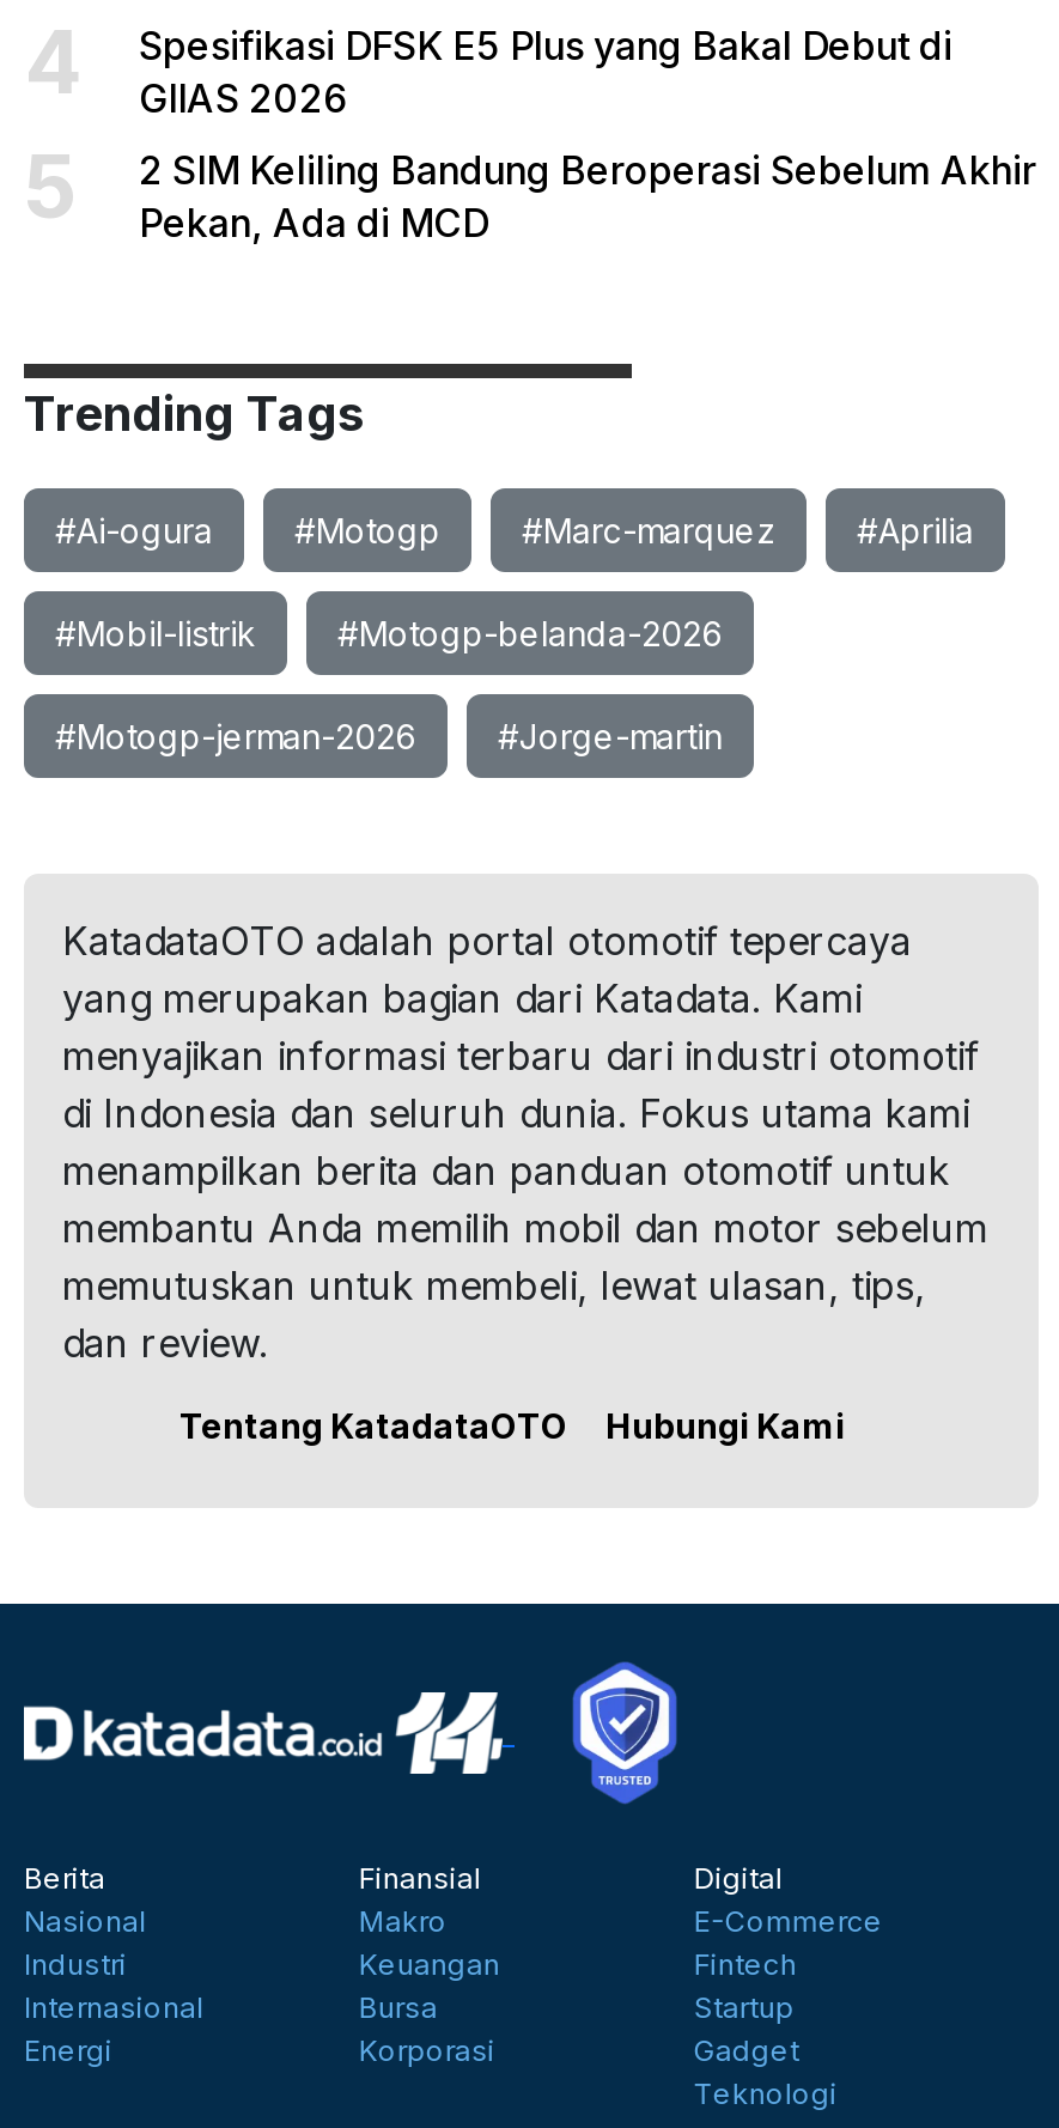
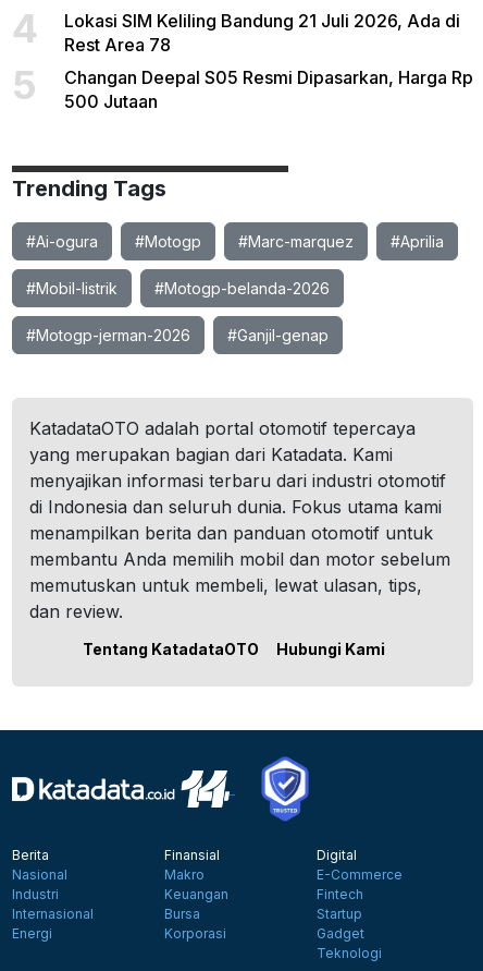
- Spesifikasi DFSK E5 Plus yang Bakal Debut di
- GIIAS 2026
+ Lokasi SIM Keliling Bandung 21 Juli 2026, Ada di
+ Rest Area 78

- 2 SIM Keliling Bandung Beroperasi Sebelum Akhir
- Pekan, Ada di MCD
+ Changan Deepal S05 Resmi Dipasarkan, Harga Rp
+ 500 Jutaan

- #Jorge-martin
+ #Ganjil-genap
